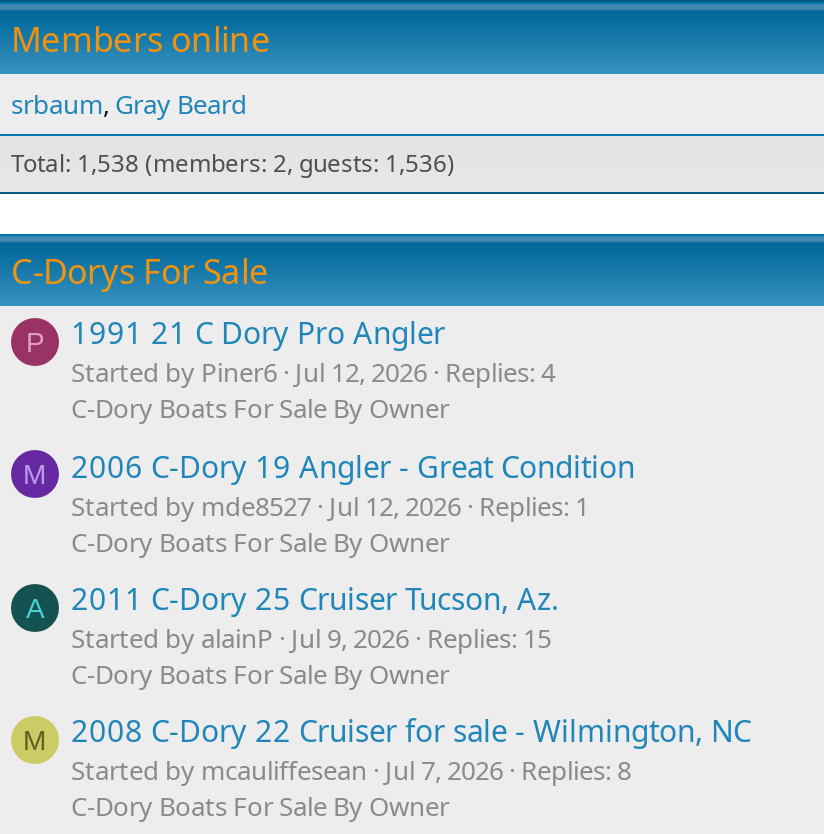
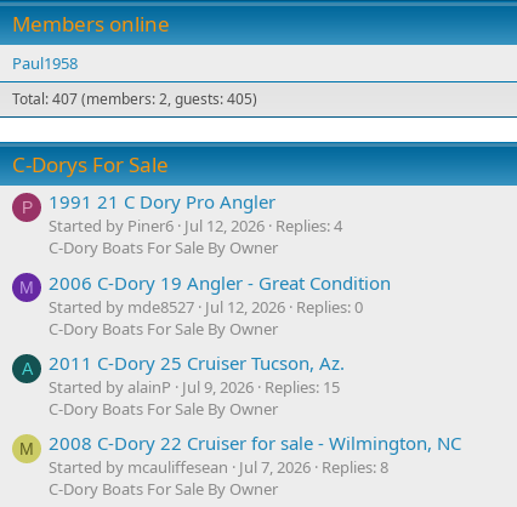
- srbaum Gray Beard
+ Paul1958

- Total: 1,538 (members: 2, guests: 1,536)
+ Total: 407 (members: 2, guests: 405)

- Started by mde8527 Jul 12, 2026 Replies: 1
+ Started by mde8527 Jul 12, 2026 Replies: 0
